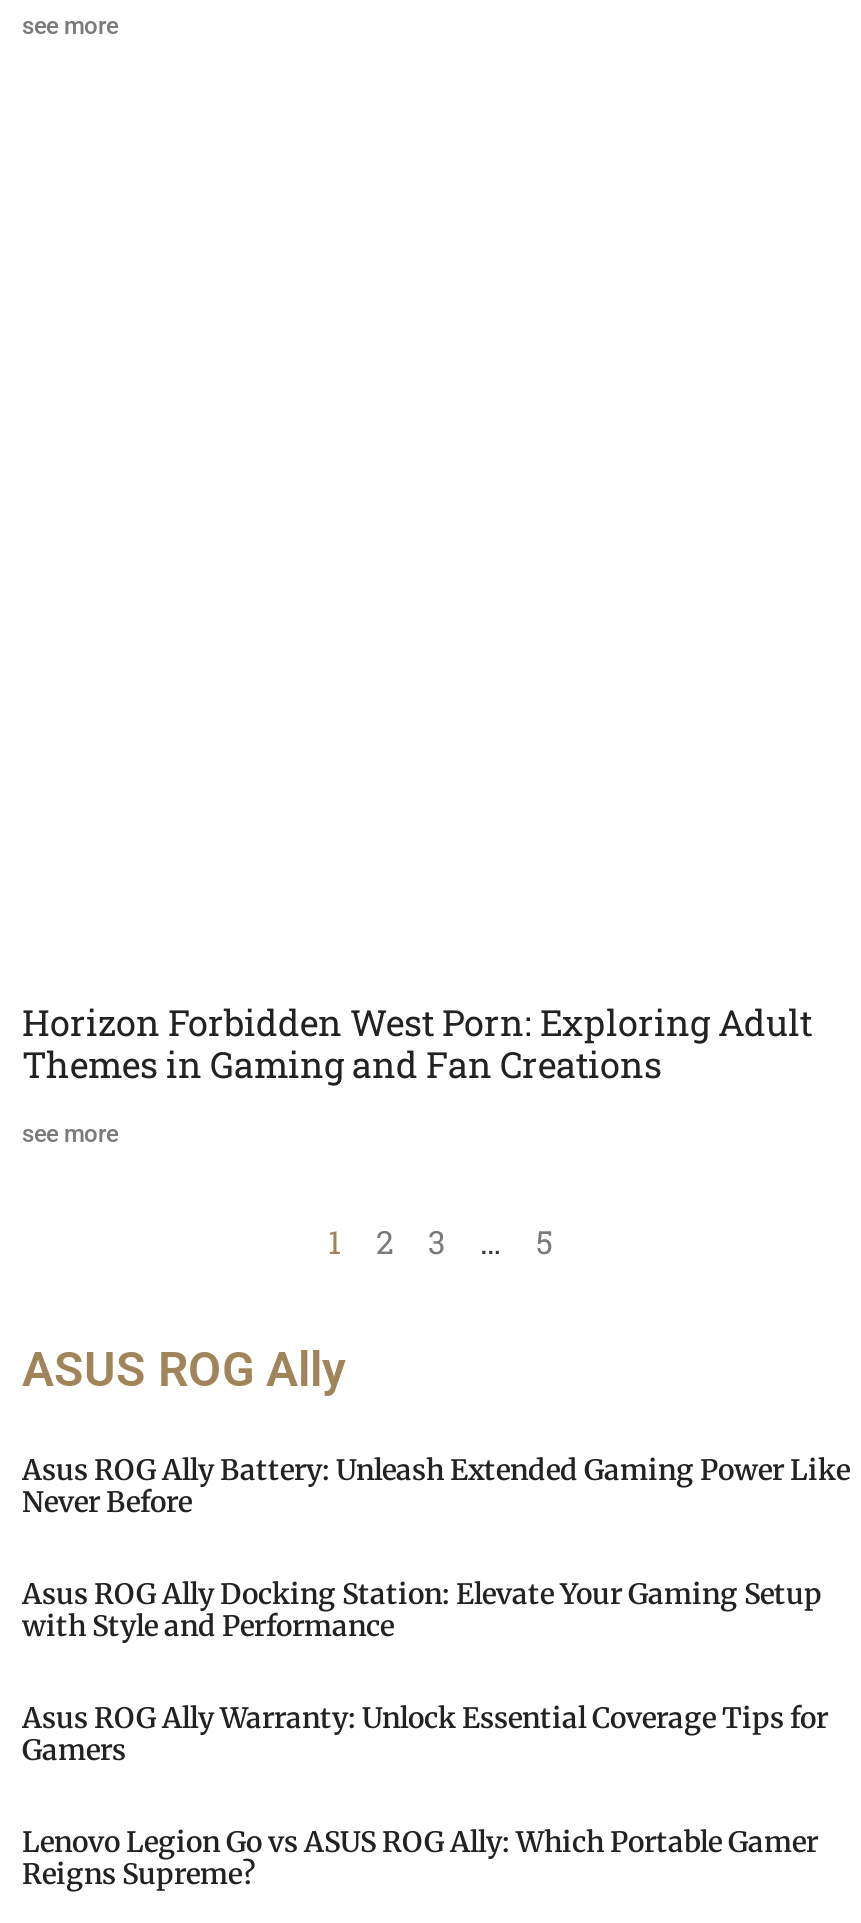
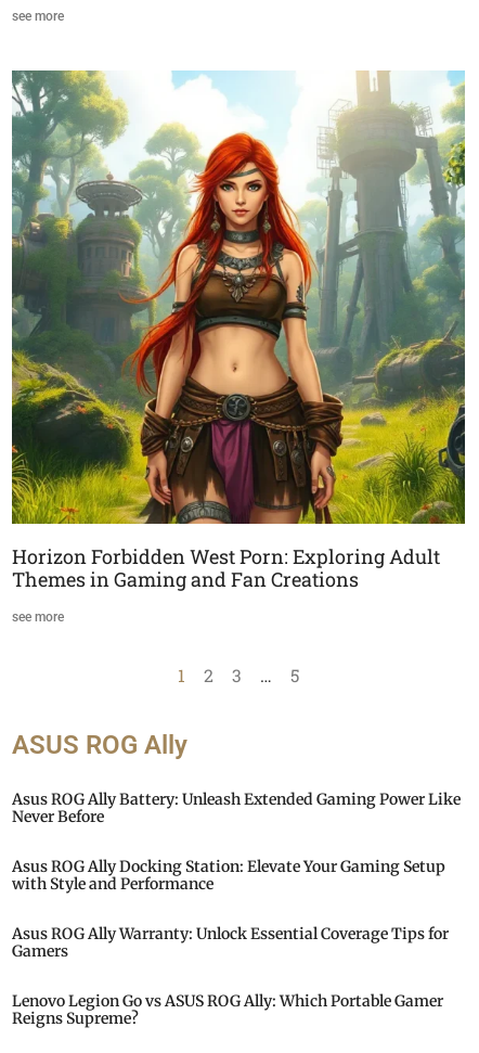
+ [image]
